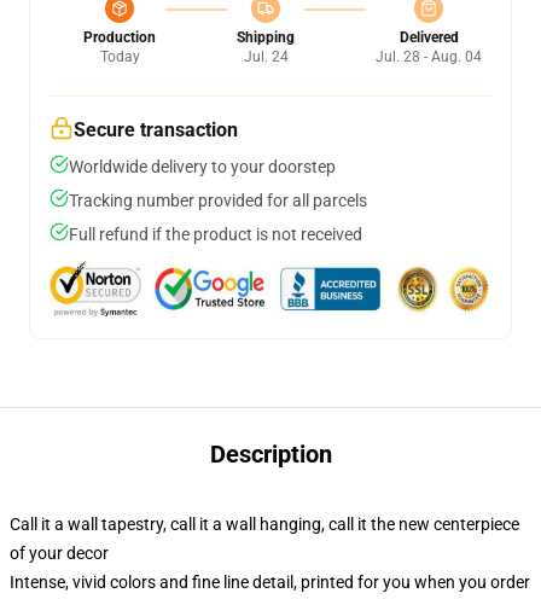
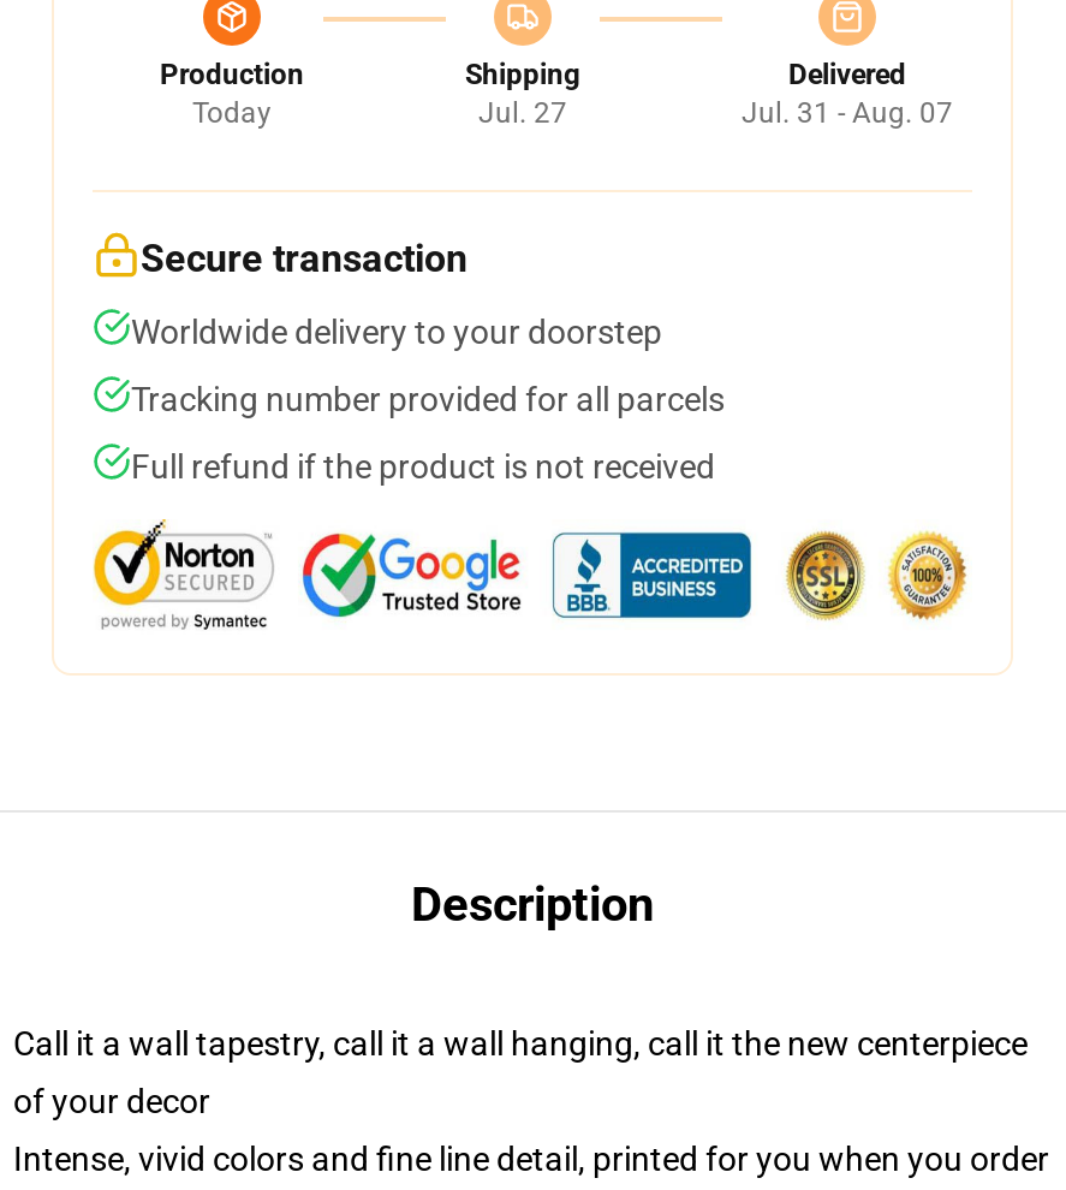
- Jul. 24
+ Jul. 27

- Jul. 28 - Aug. 04
+ Jul. 31 - Aug. 07
